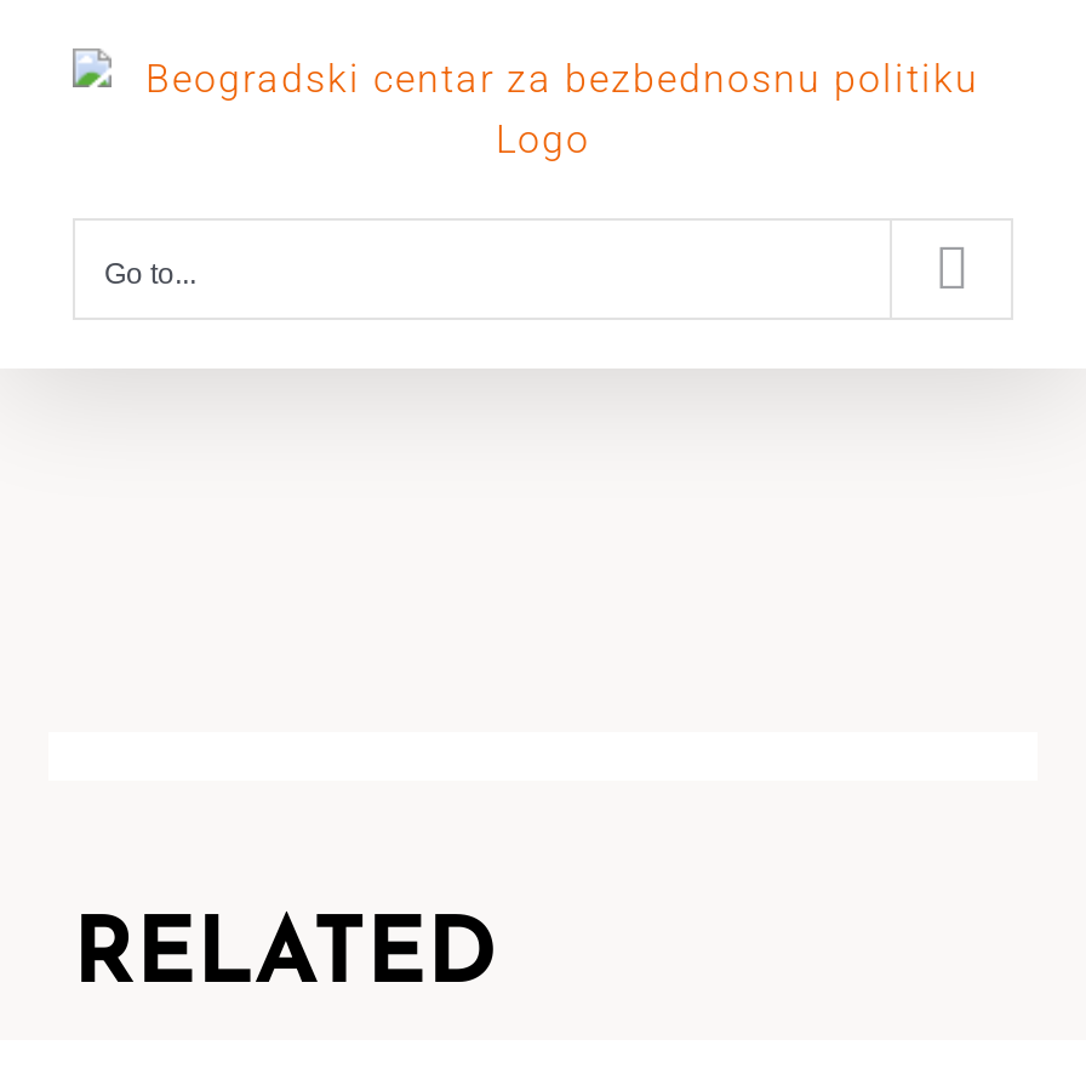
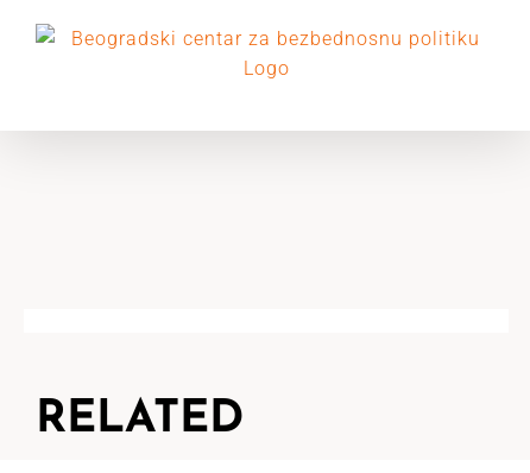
- Go to...
